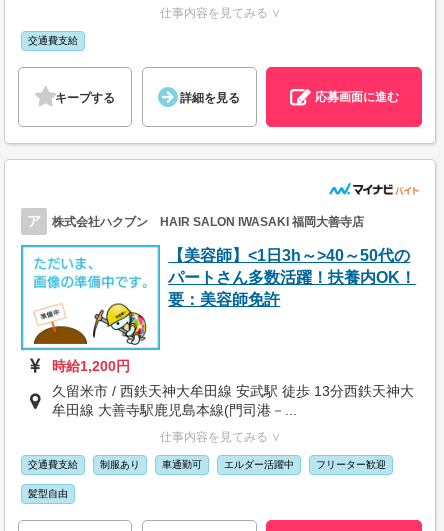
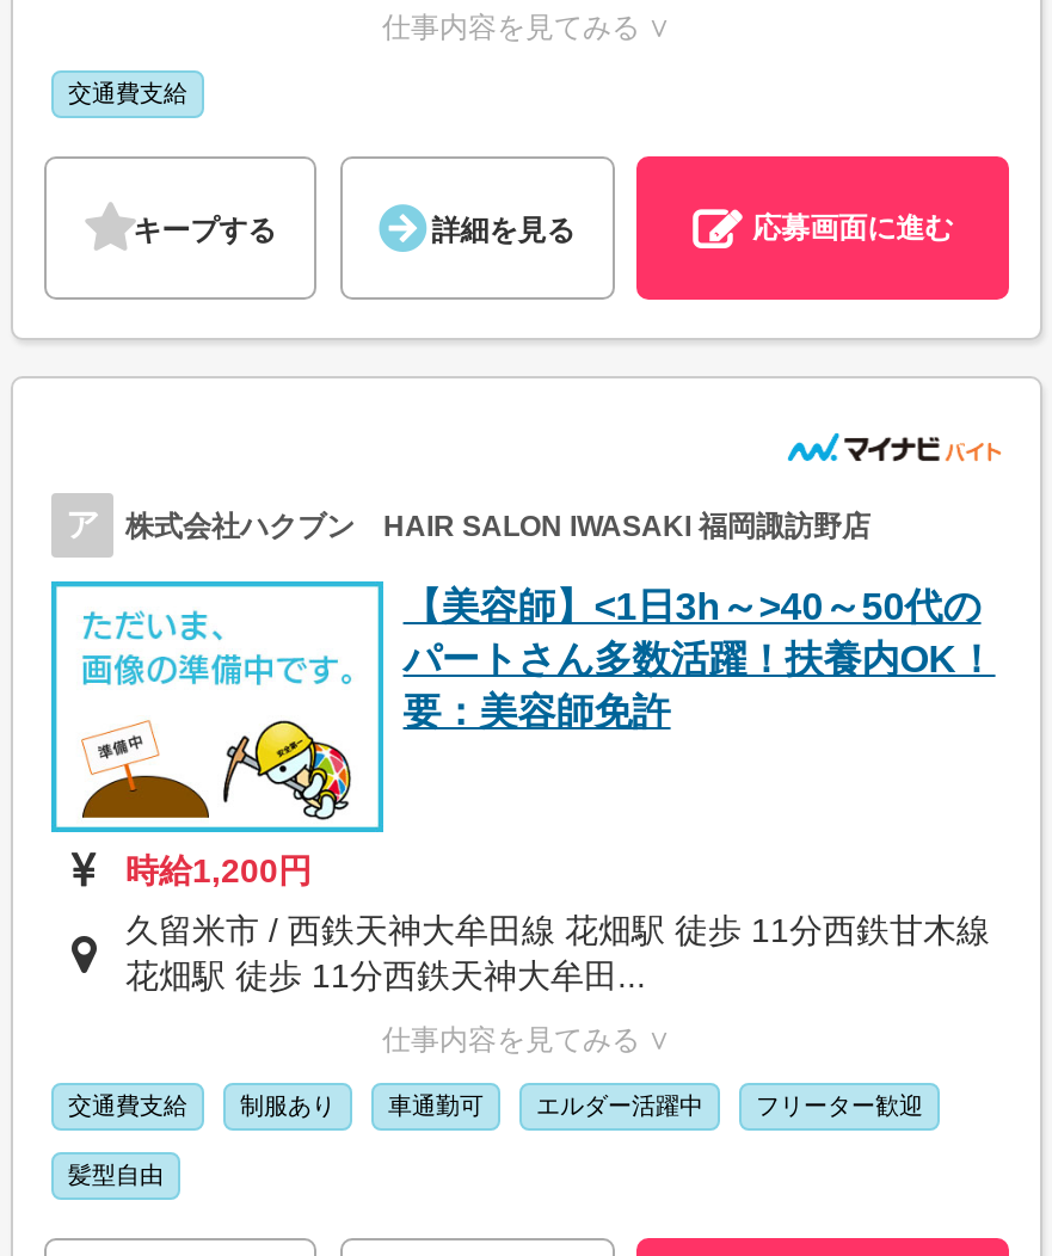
- 株式会社ハクブン HAIR SALON IWASAKI 福岡大善寺店
+ 株式会社ハクブン HAIR SALON IWASAKI 福岡諏訪野店

- 久留米市 / 西鉄天神大牟田線 安武駅 徒歩 13分西鉄天神大
- 牟田線 大善寺駅鹿児島本線(門司港－...
+ 久留米市 / 西鉄天神大牟田線 花畑駅 徒歩 11分西鉄甘木線
+ 花畑駅 徒歩 11分西鉄天神大牟田...
